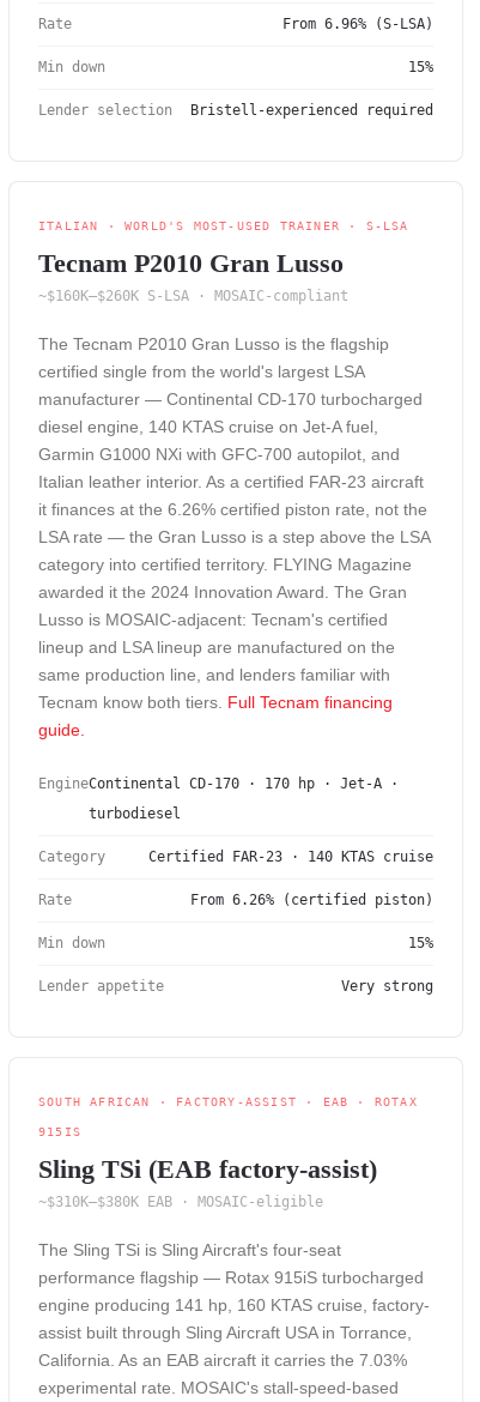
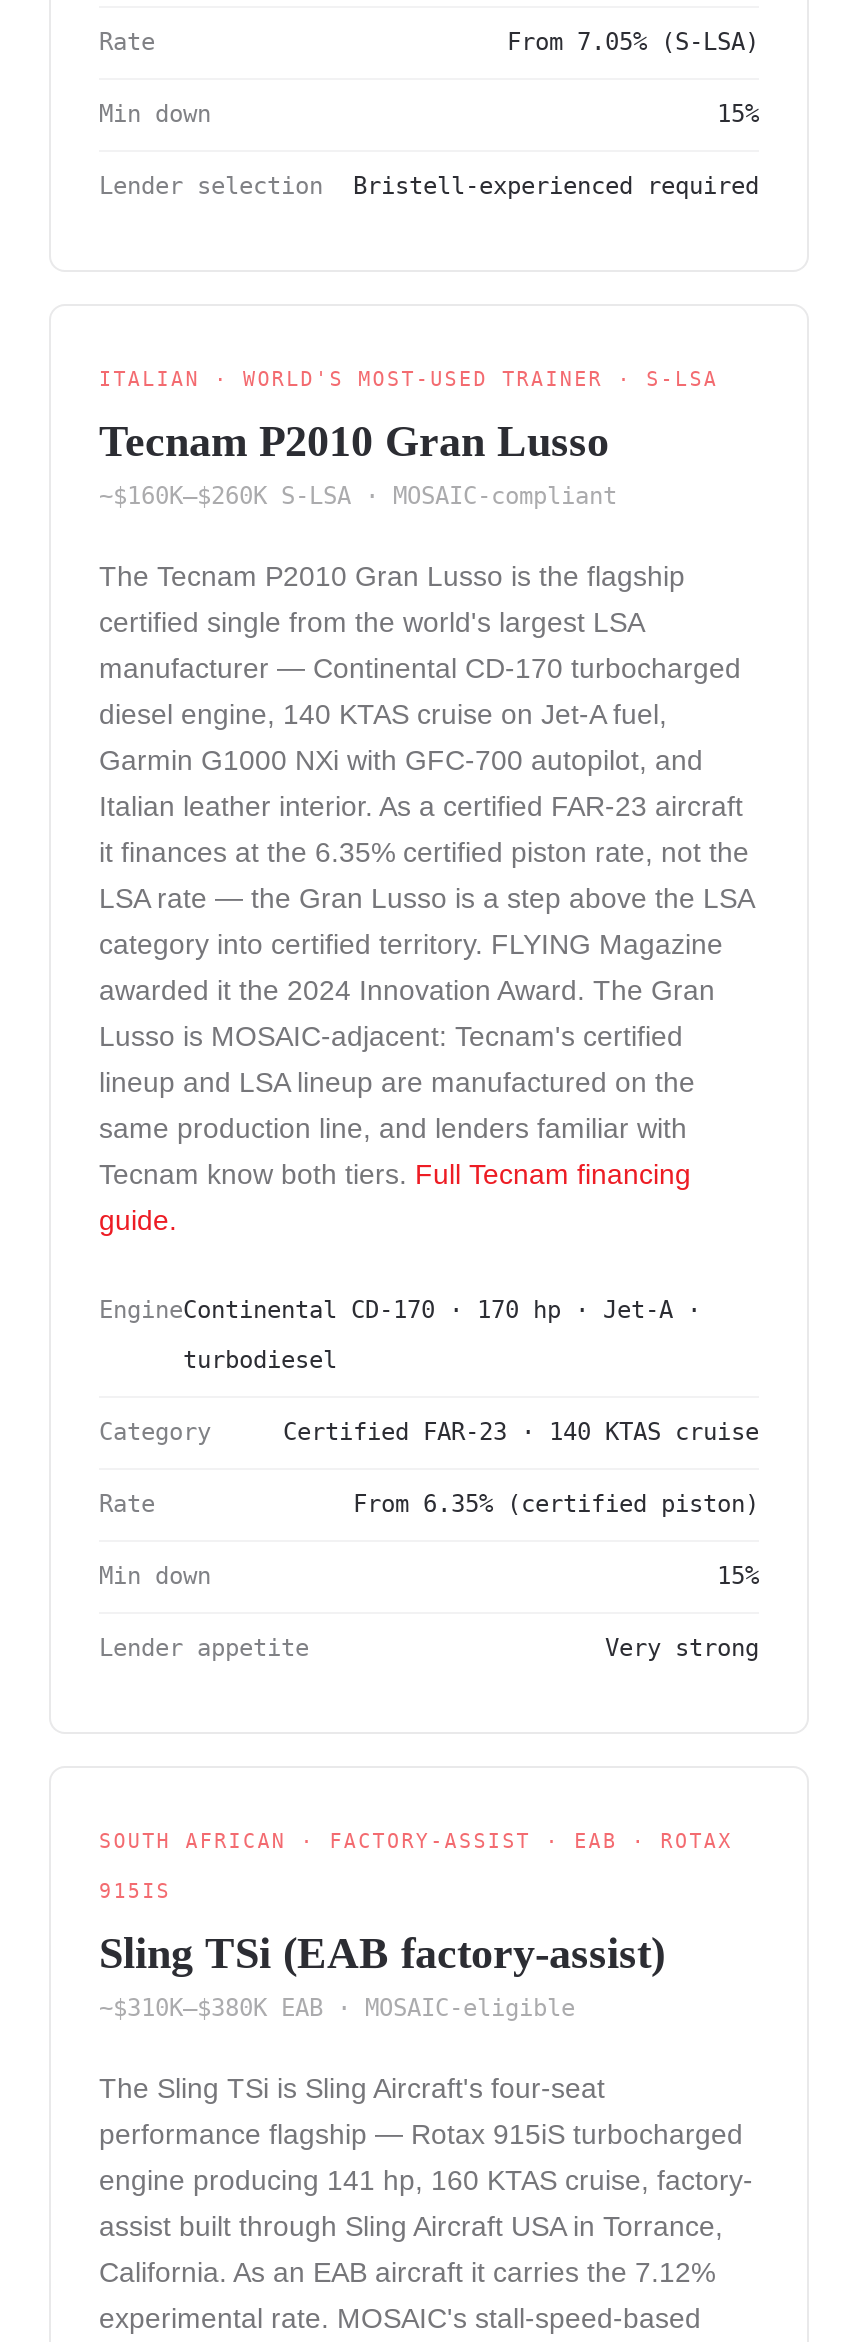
- From 6.96% (S-LSA)
+ From 7.05% (S-LSA)

- it finances at the 6.26% certified piston rate, not the
+ it finances at the 6.35% certified piston rate, not the

- From 6.26% (certified piston)
+ From 6.35% (certified piston)

- California. As an EAB aircraft it carries the 7.03%
+ California. As an EAB aircraft it carries the 7.12%
